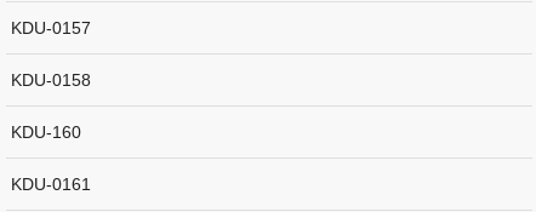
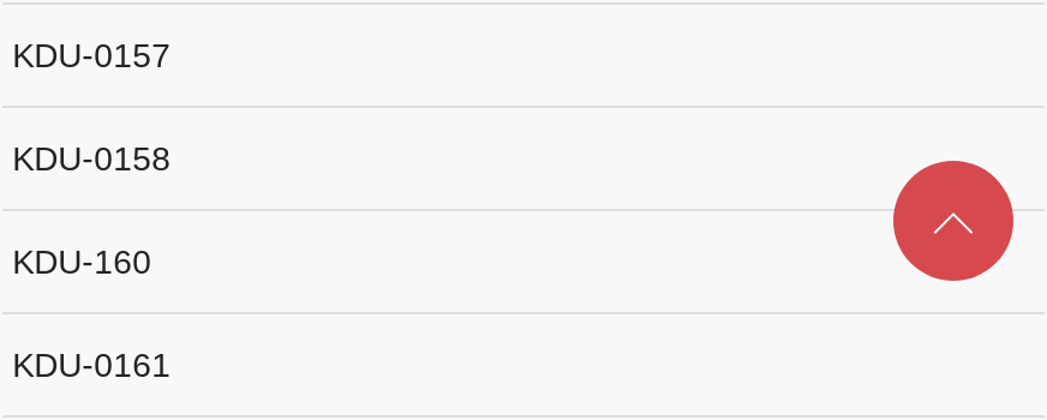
+ [image]
